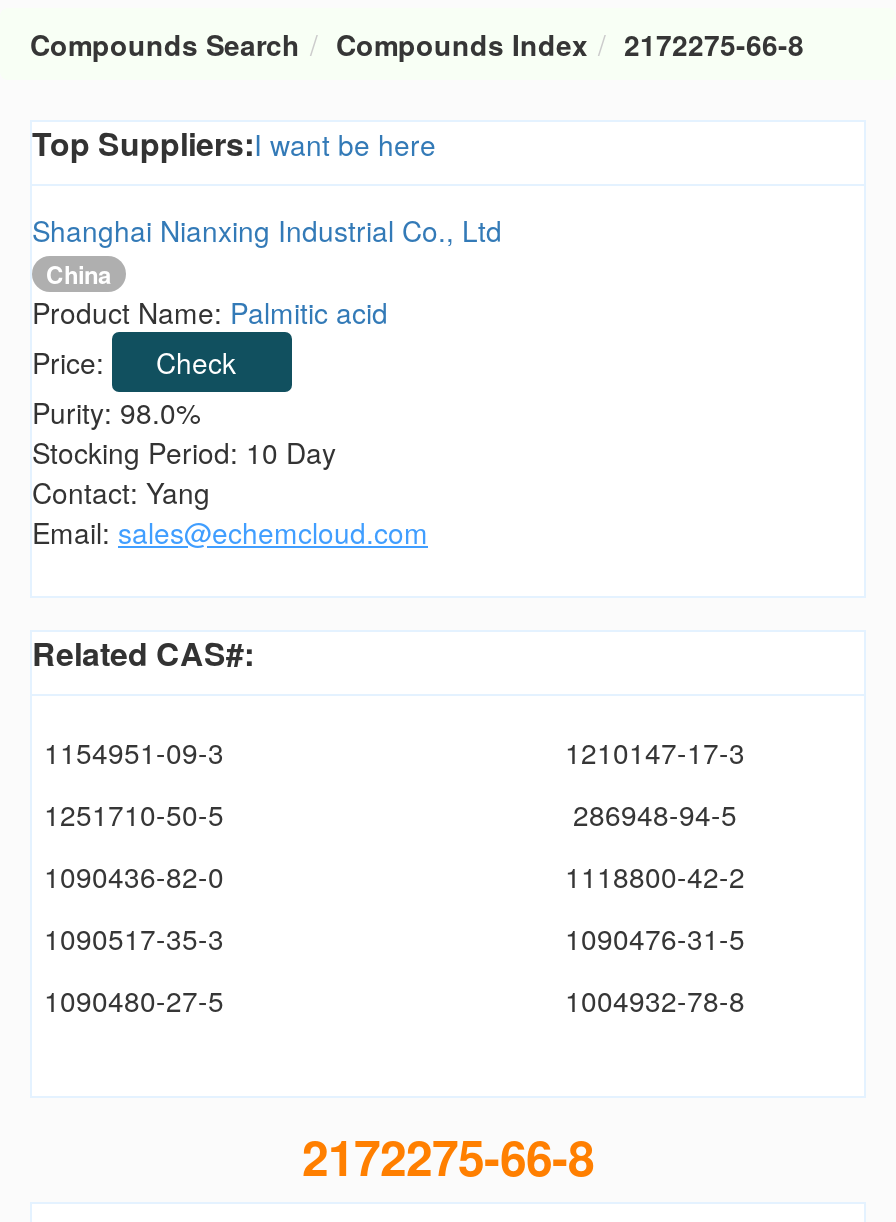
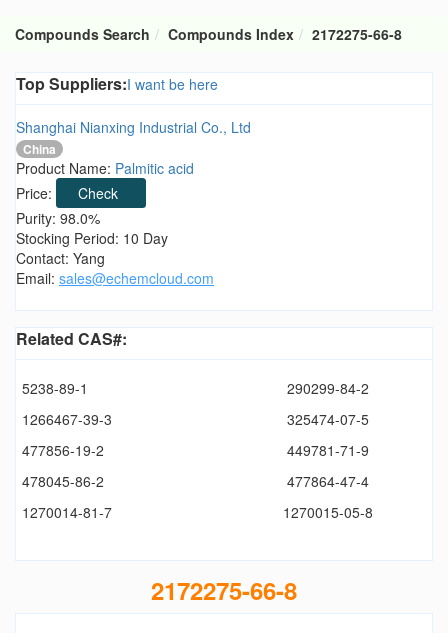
- 1154951-09-3
+ 5238-89-1

- 1210147-17-3
+ 290299-84-2

- 1251710-50-5
+ 1266467-39-3

- 286948-94-5
+ 325474-07-5

- 1090436-82-0
+ 477856-19-2

- 1118800-42-2
+ 449781-71-9

- 1090517-35-3
+ 478045-86-2

- 1090476-31-5
+ 477864-47-4

- 1090480-27-5
+ 1270014-81-7

- 1004932-78-8
+ 1270015-05-8
